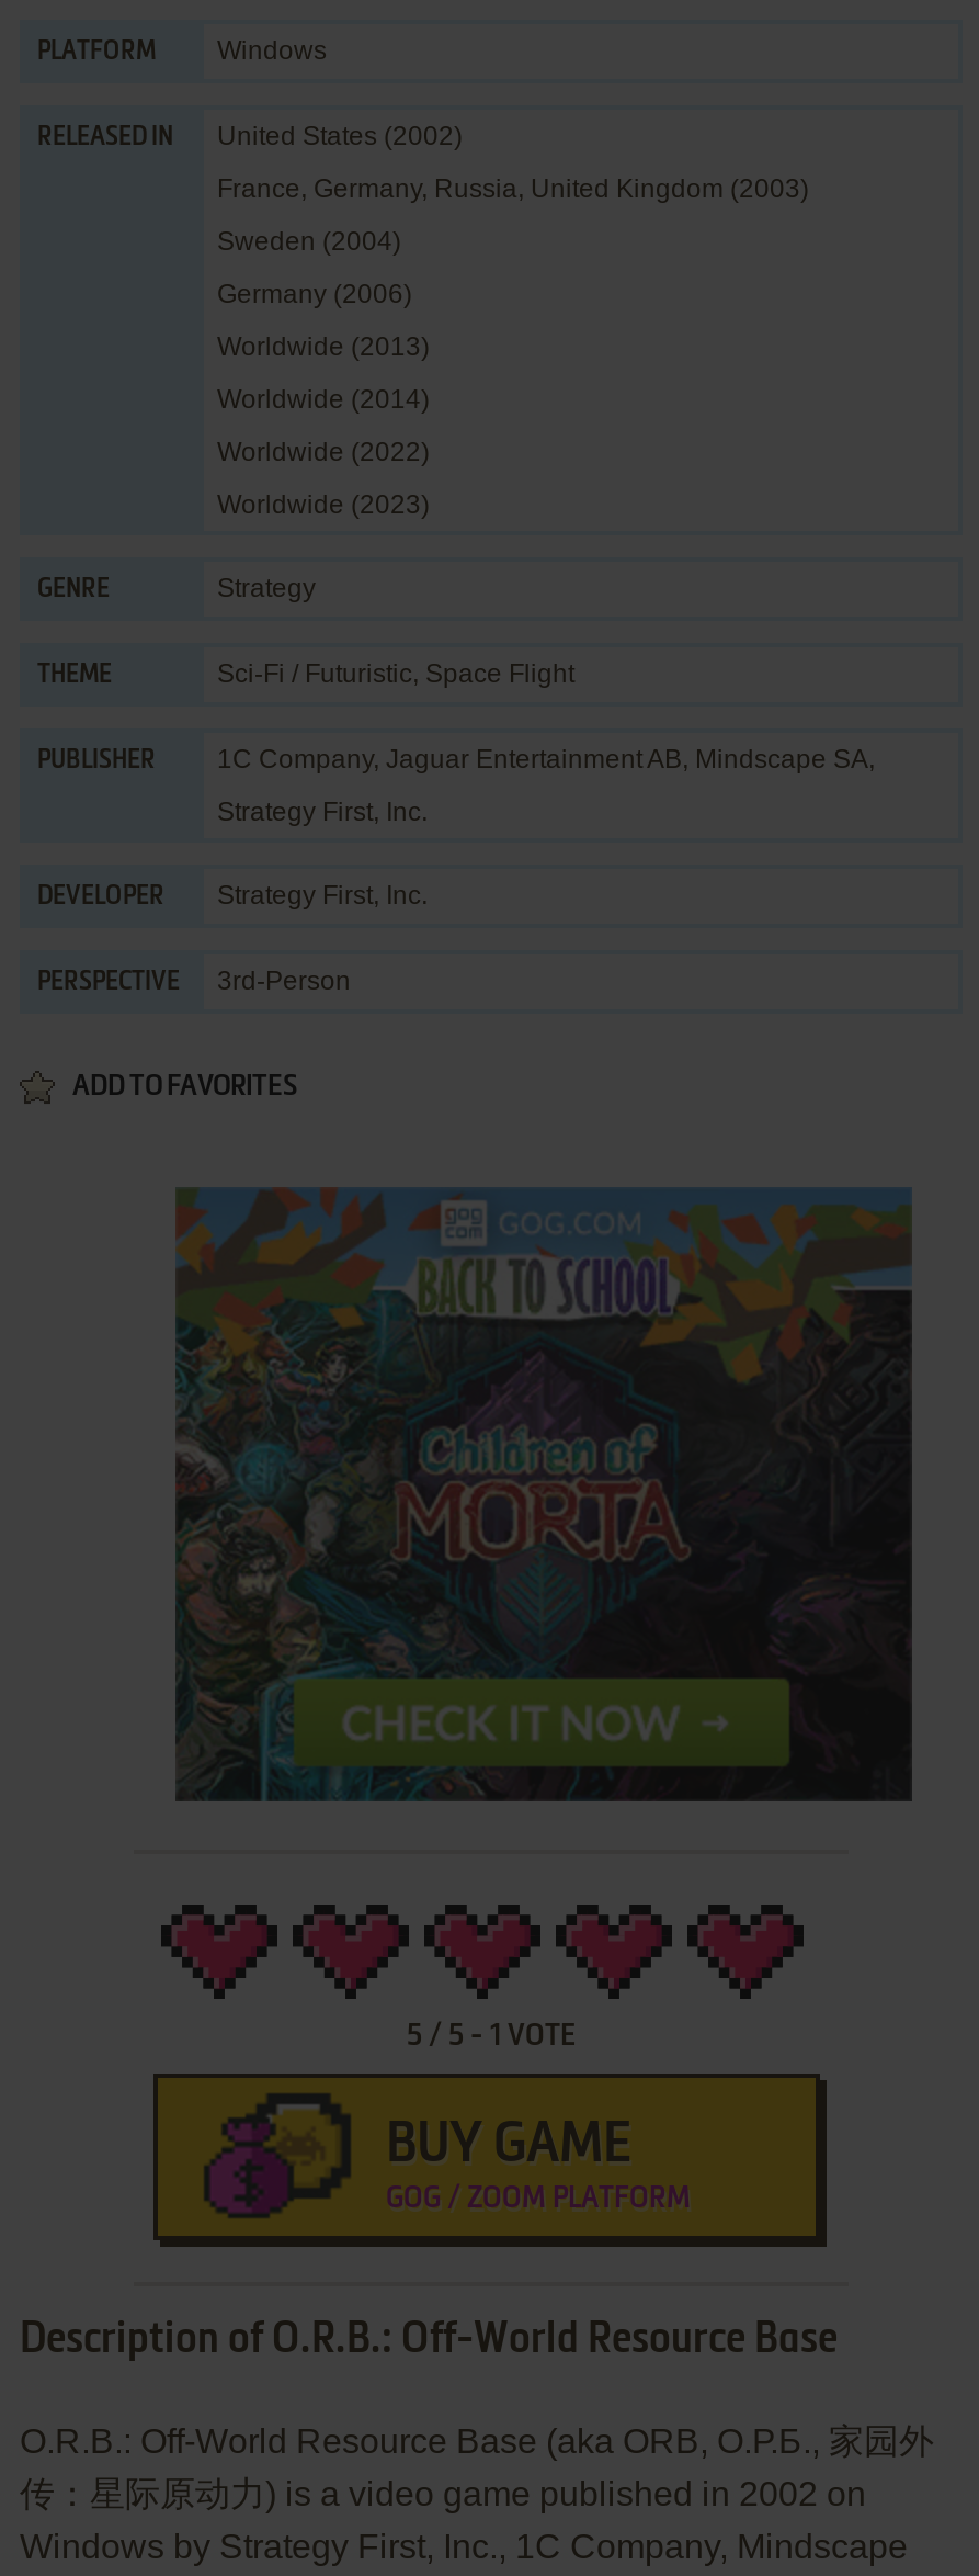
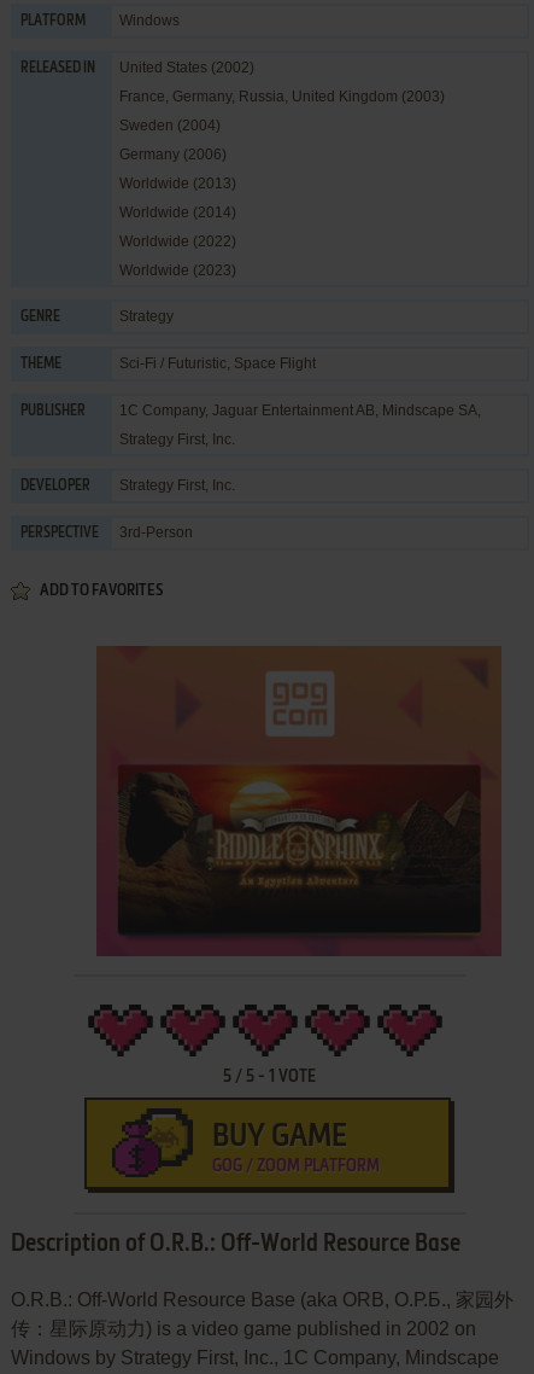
- [image]
+ [image]
